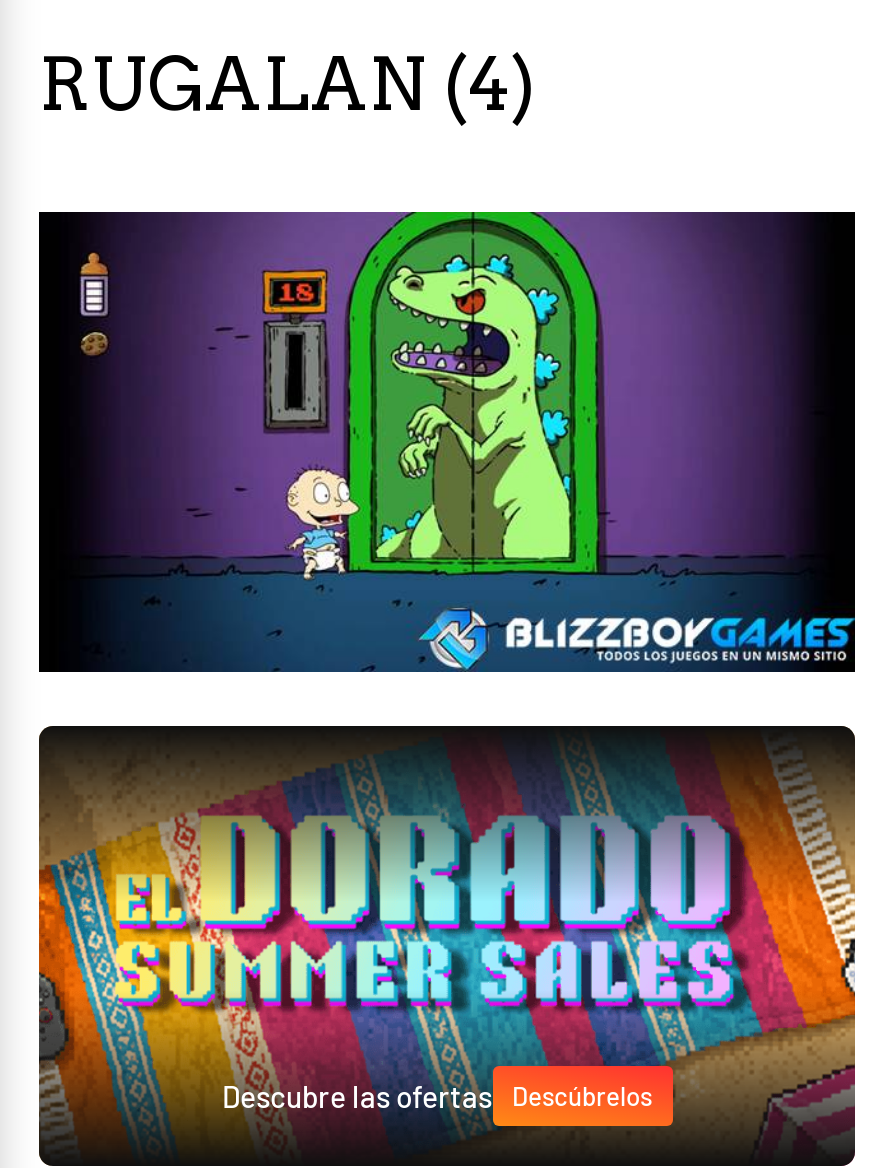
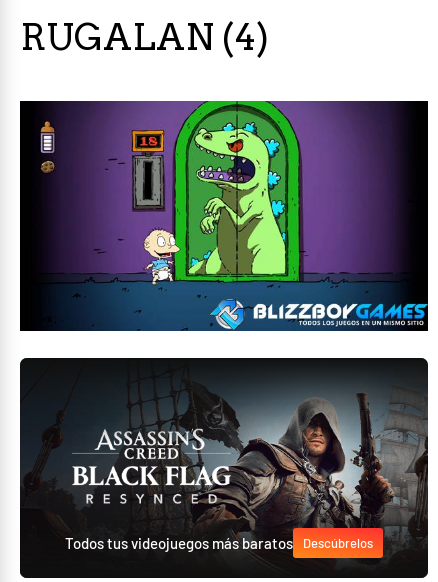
- [image]
- Descubre las ofertas
+ [image]
+ Todos tus videojuegos más baratos
